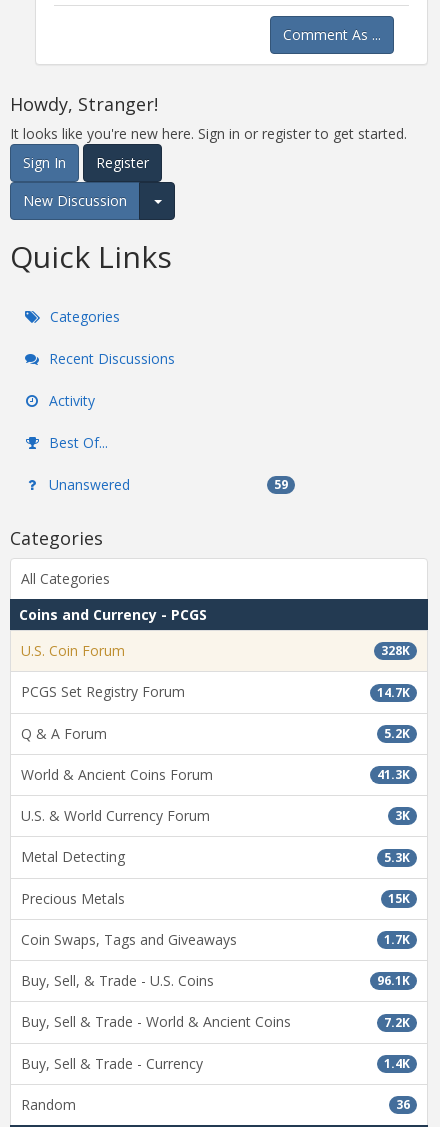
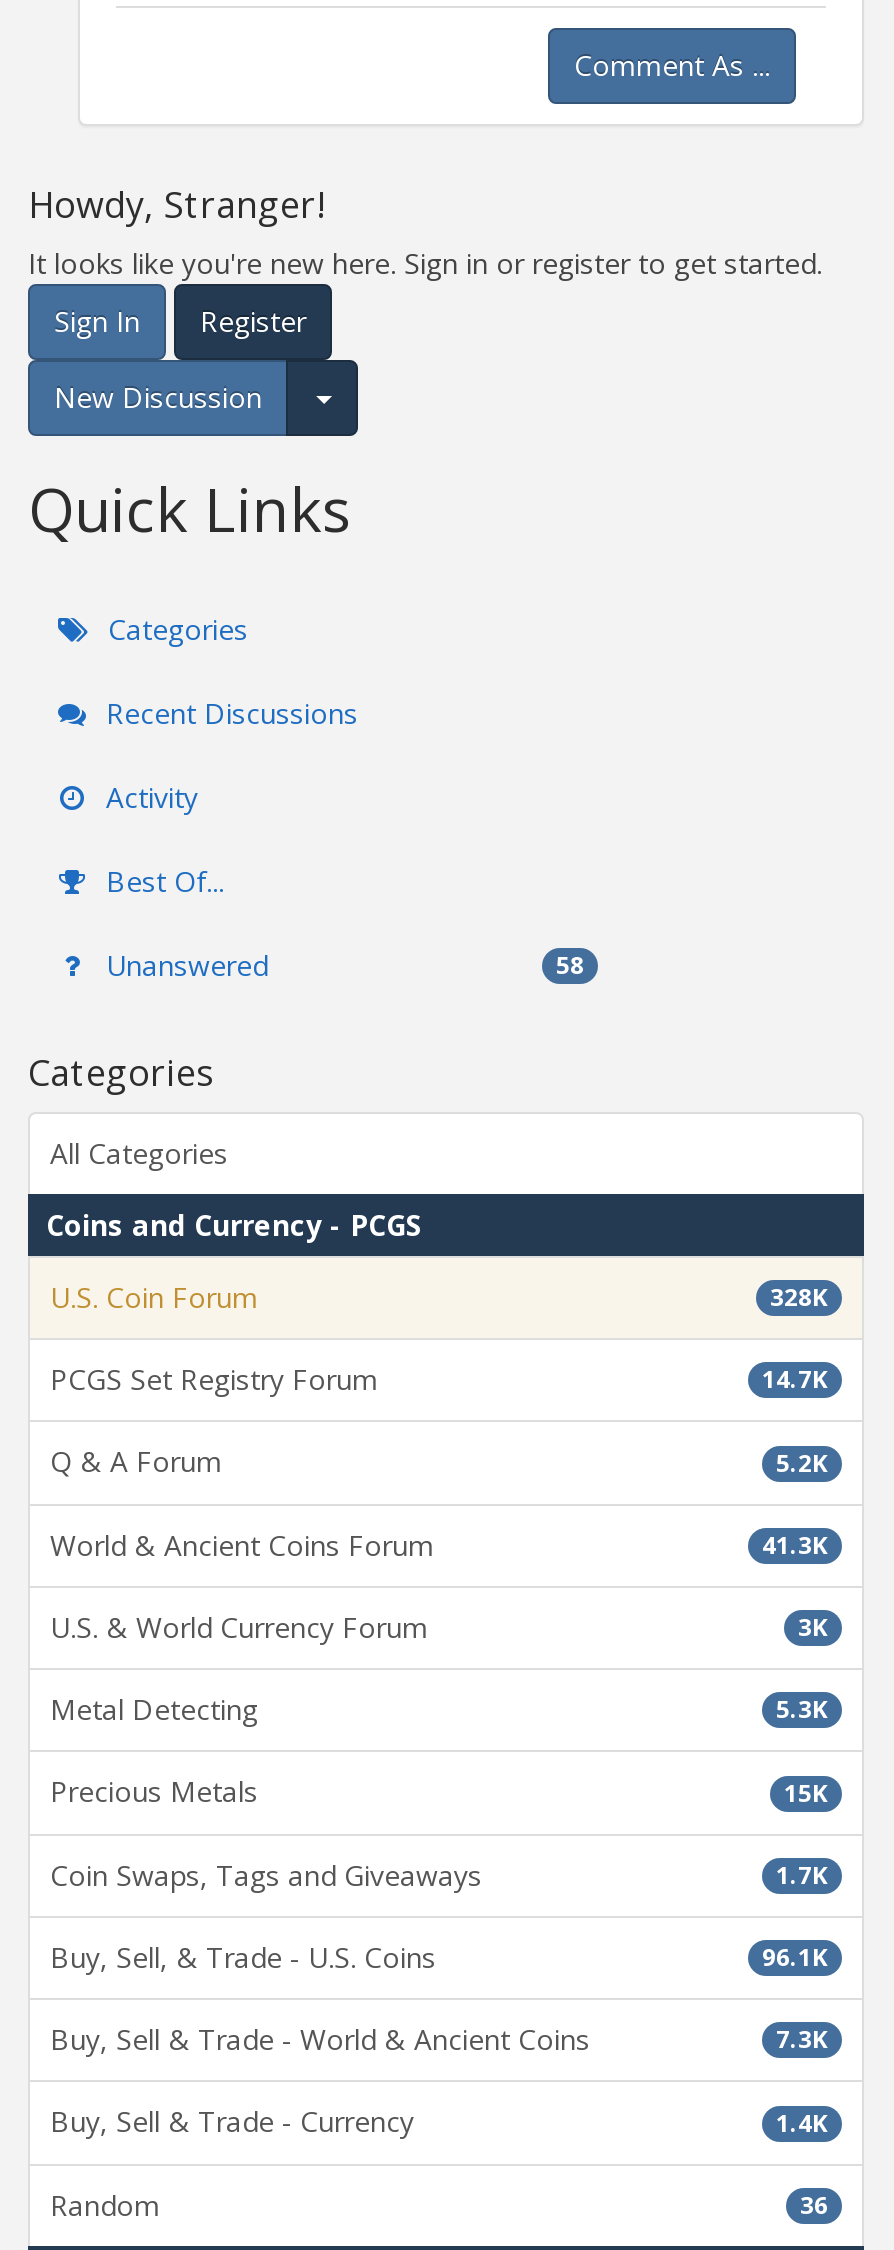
- 59
+ 58

- 7.2K
+ 7.3K
